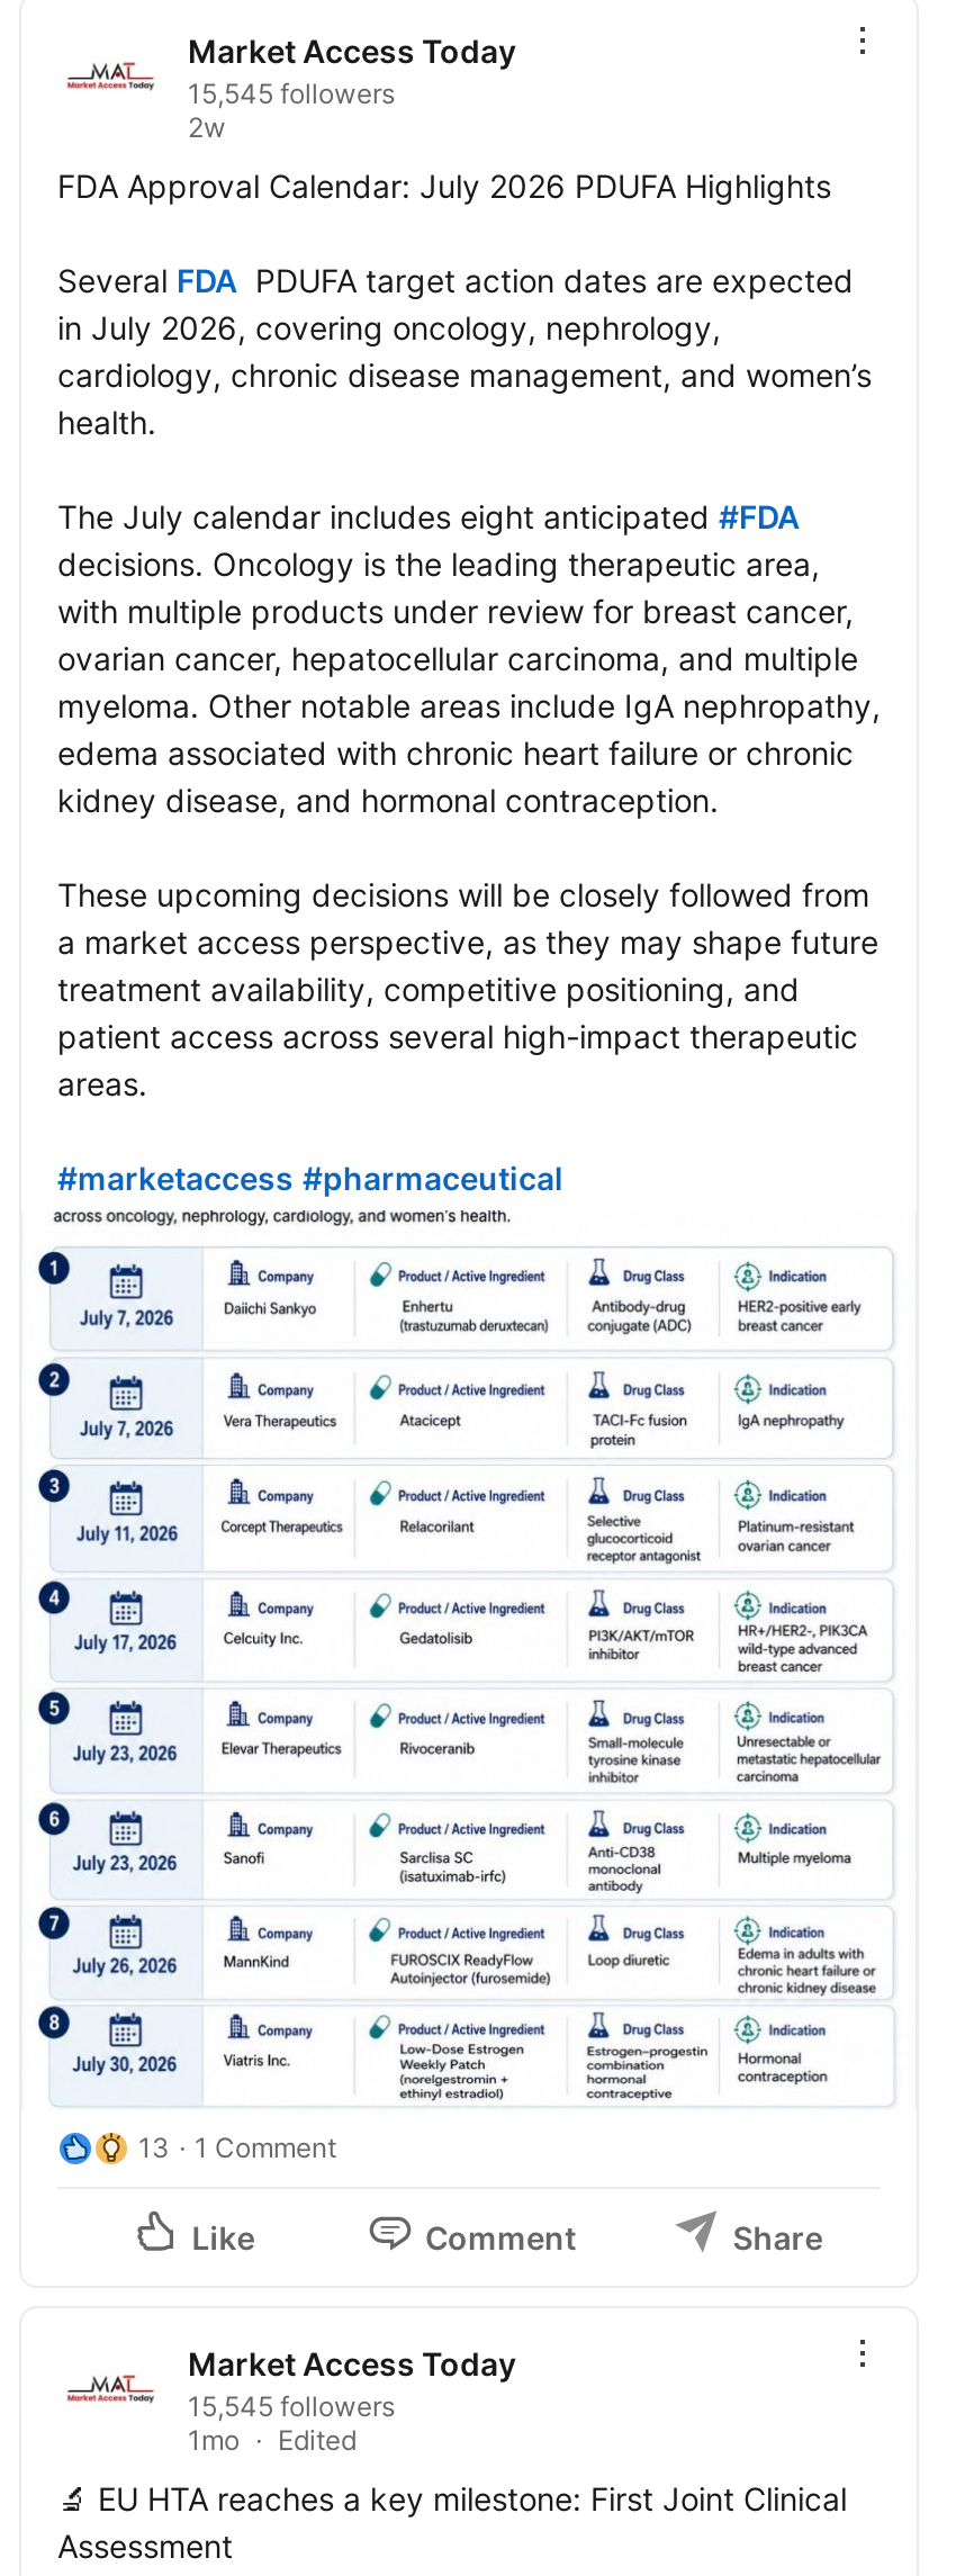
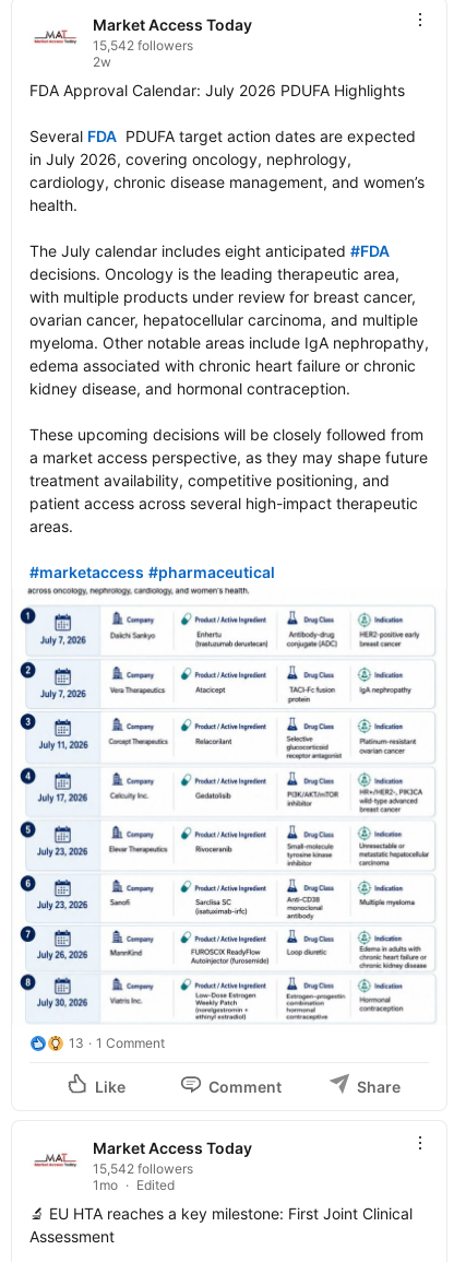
- 15,545 followers
+ 15,542 followers

- 15,545 followers
+ 15,542 followers
